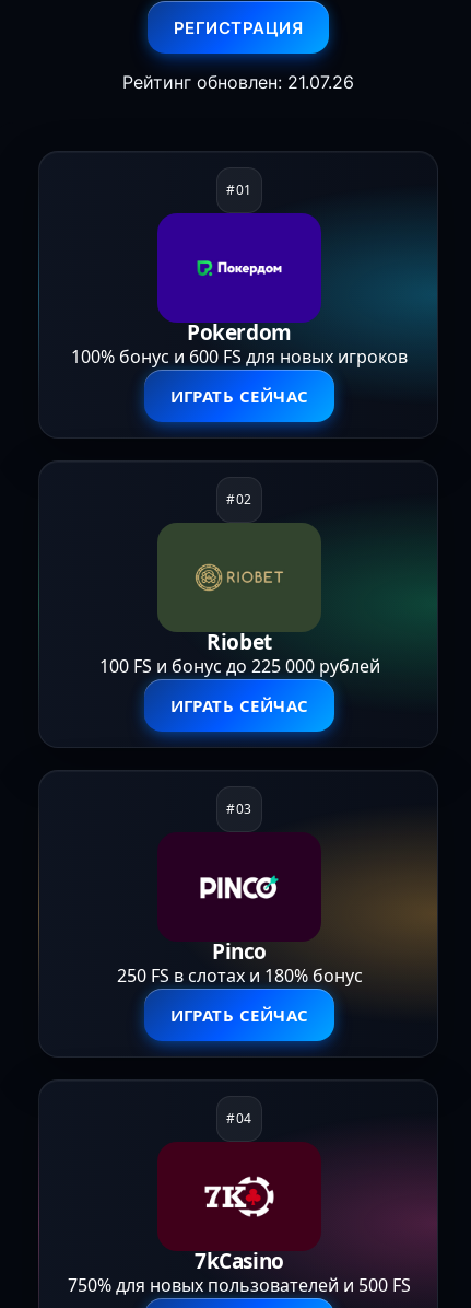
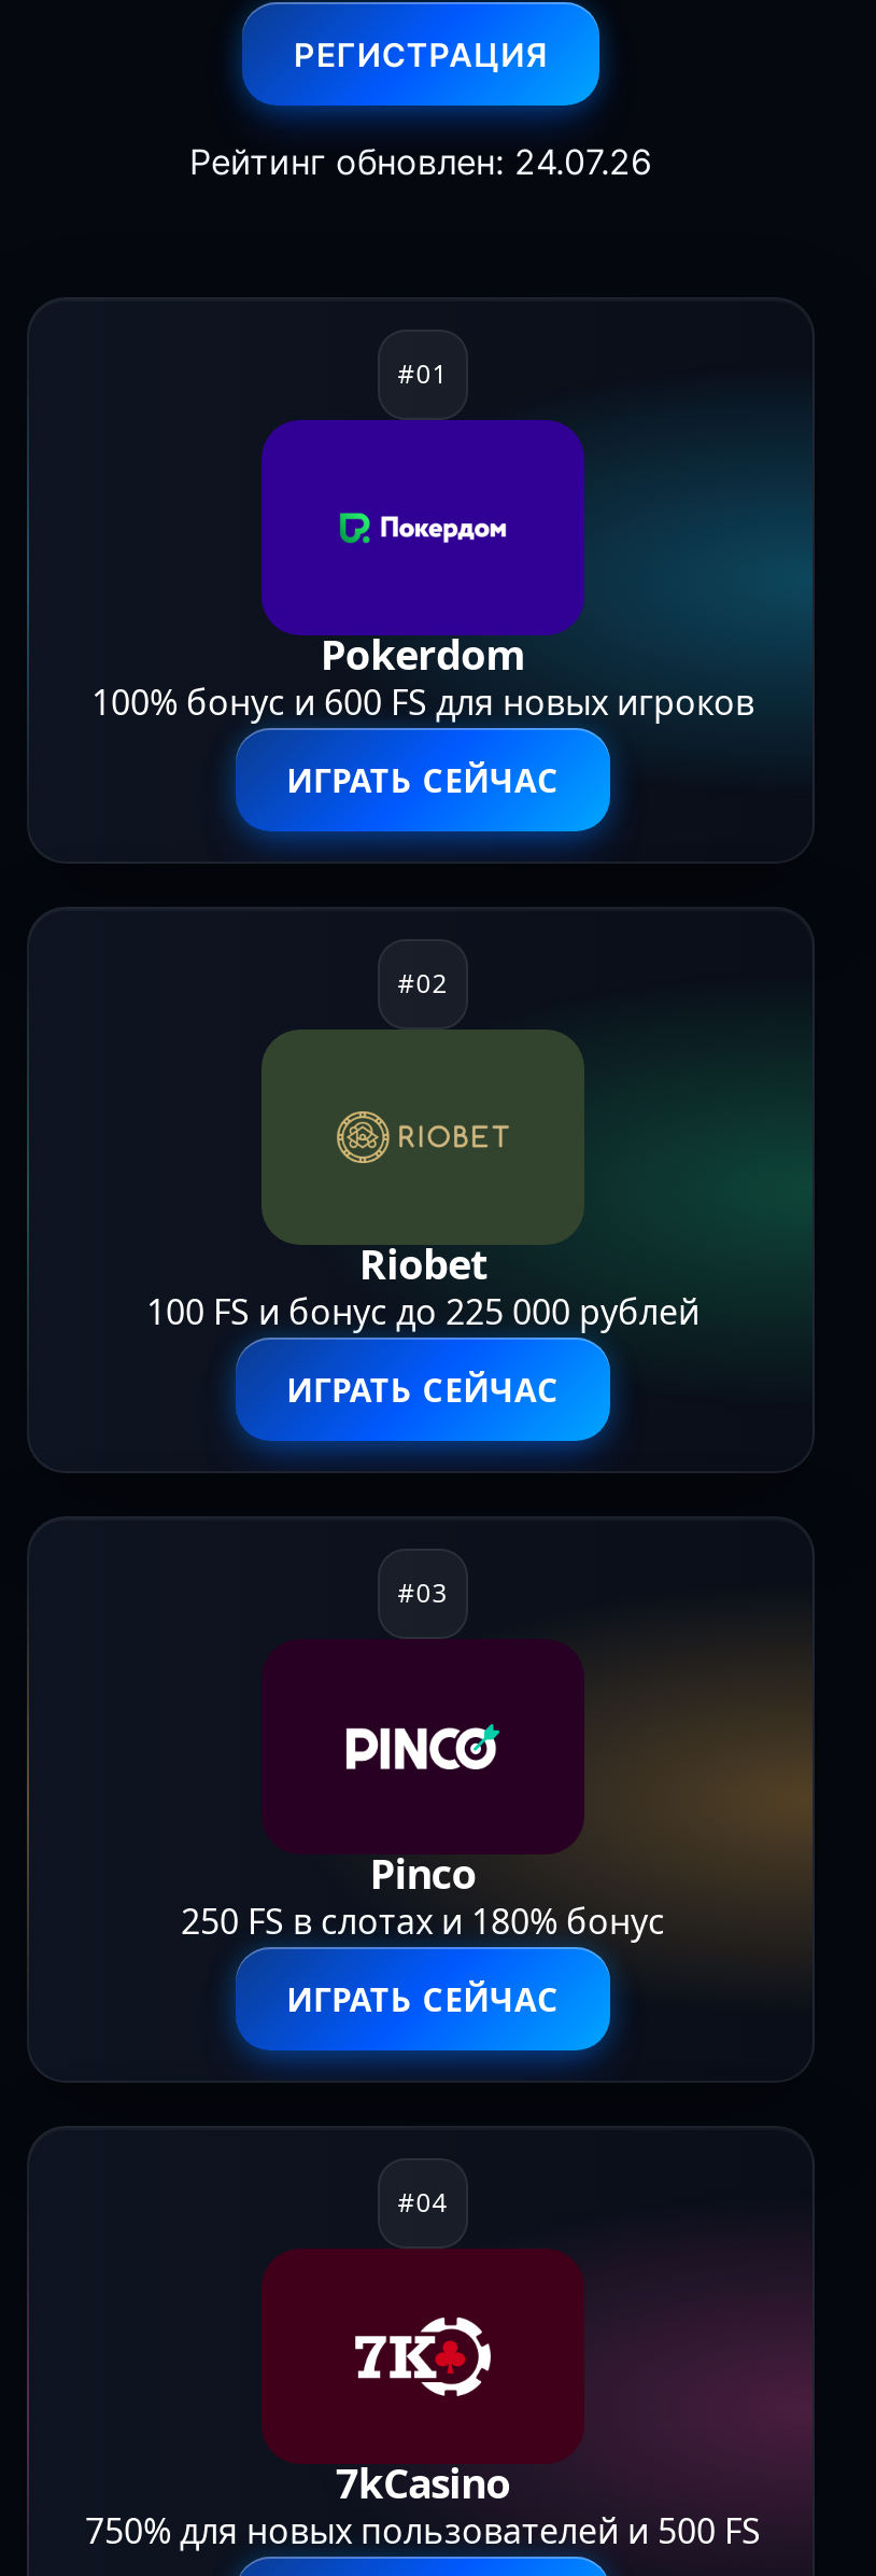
- Рейтинг обновлен: 21.07.26
+ Рейтинг обновлен: 24.07.26
